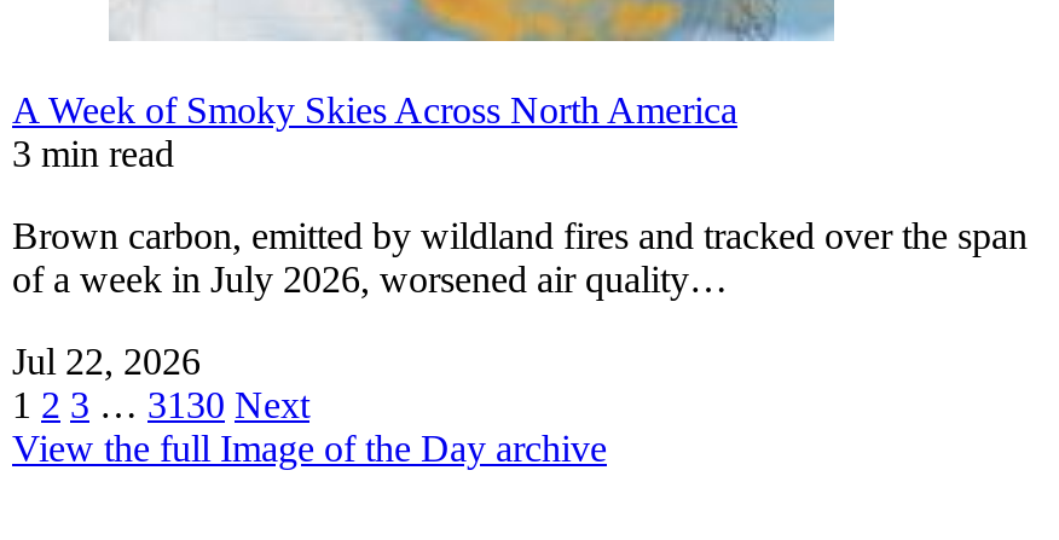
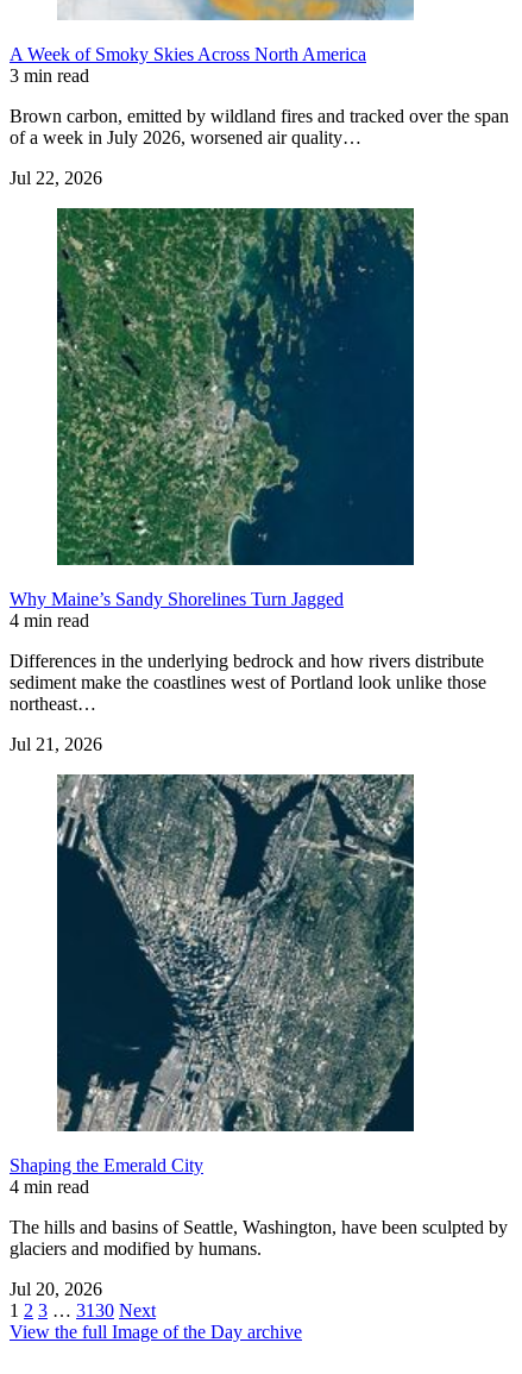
+ [image]
+ Why Maine’s Sandy Shorelines Turn Jagged
+ 4 min read
+ Differences in the underlying bedrock and how rivers distribute
+ sediment make the coastlines west of Portland look unlike those
+ northeast…
+ Jul 21, 2026

+ [image]
+ Shaping the Emerald City
+ 4 min read
+ The hills and basins of Seattle, Washington, have been sculpted by
+ glaciers and modified by humans.
+ Jul 20, 2026
